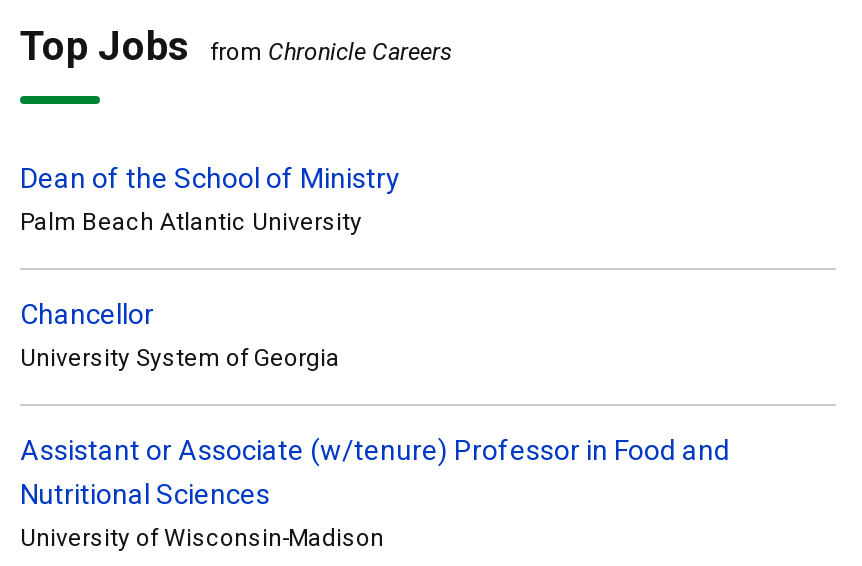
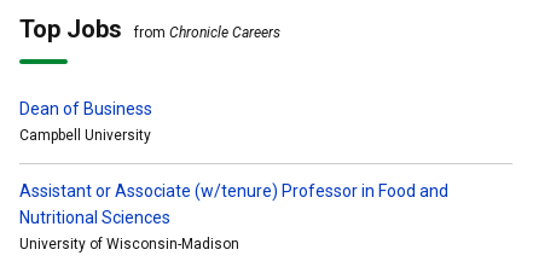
- Dean of the School of Ministry
- Palm Beach Atlantic University
- Chancellor
- University System of Georgia
+ Dean of Business
+ Campbell University
